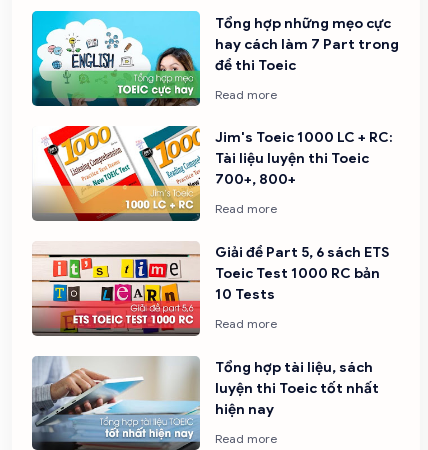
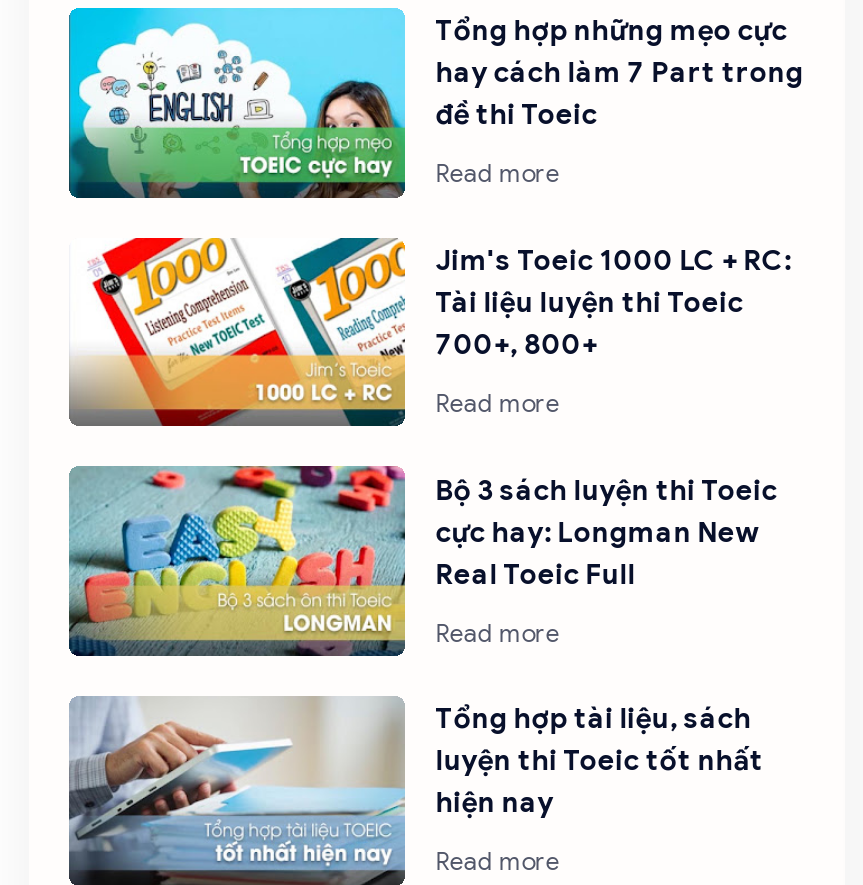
- [image]
- Giải đề Part 5, 6 sách ETS
- Toeic Test 1000 RC bản
- 10 Tests
+ [image]
+ Bộ 3 sách luyện thi Toeic
+ cực hay: Longman New
+ Real Toeic Full
